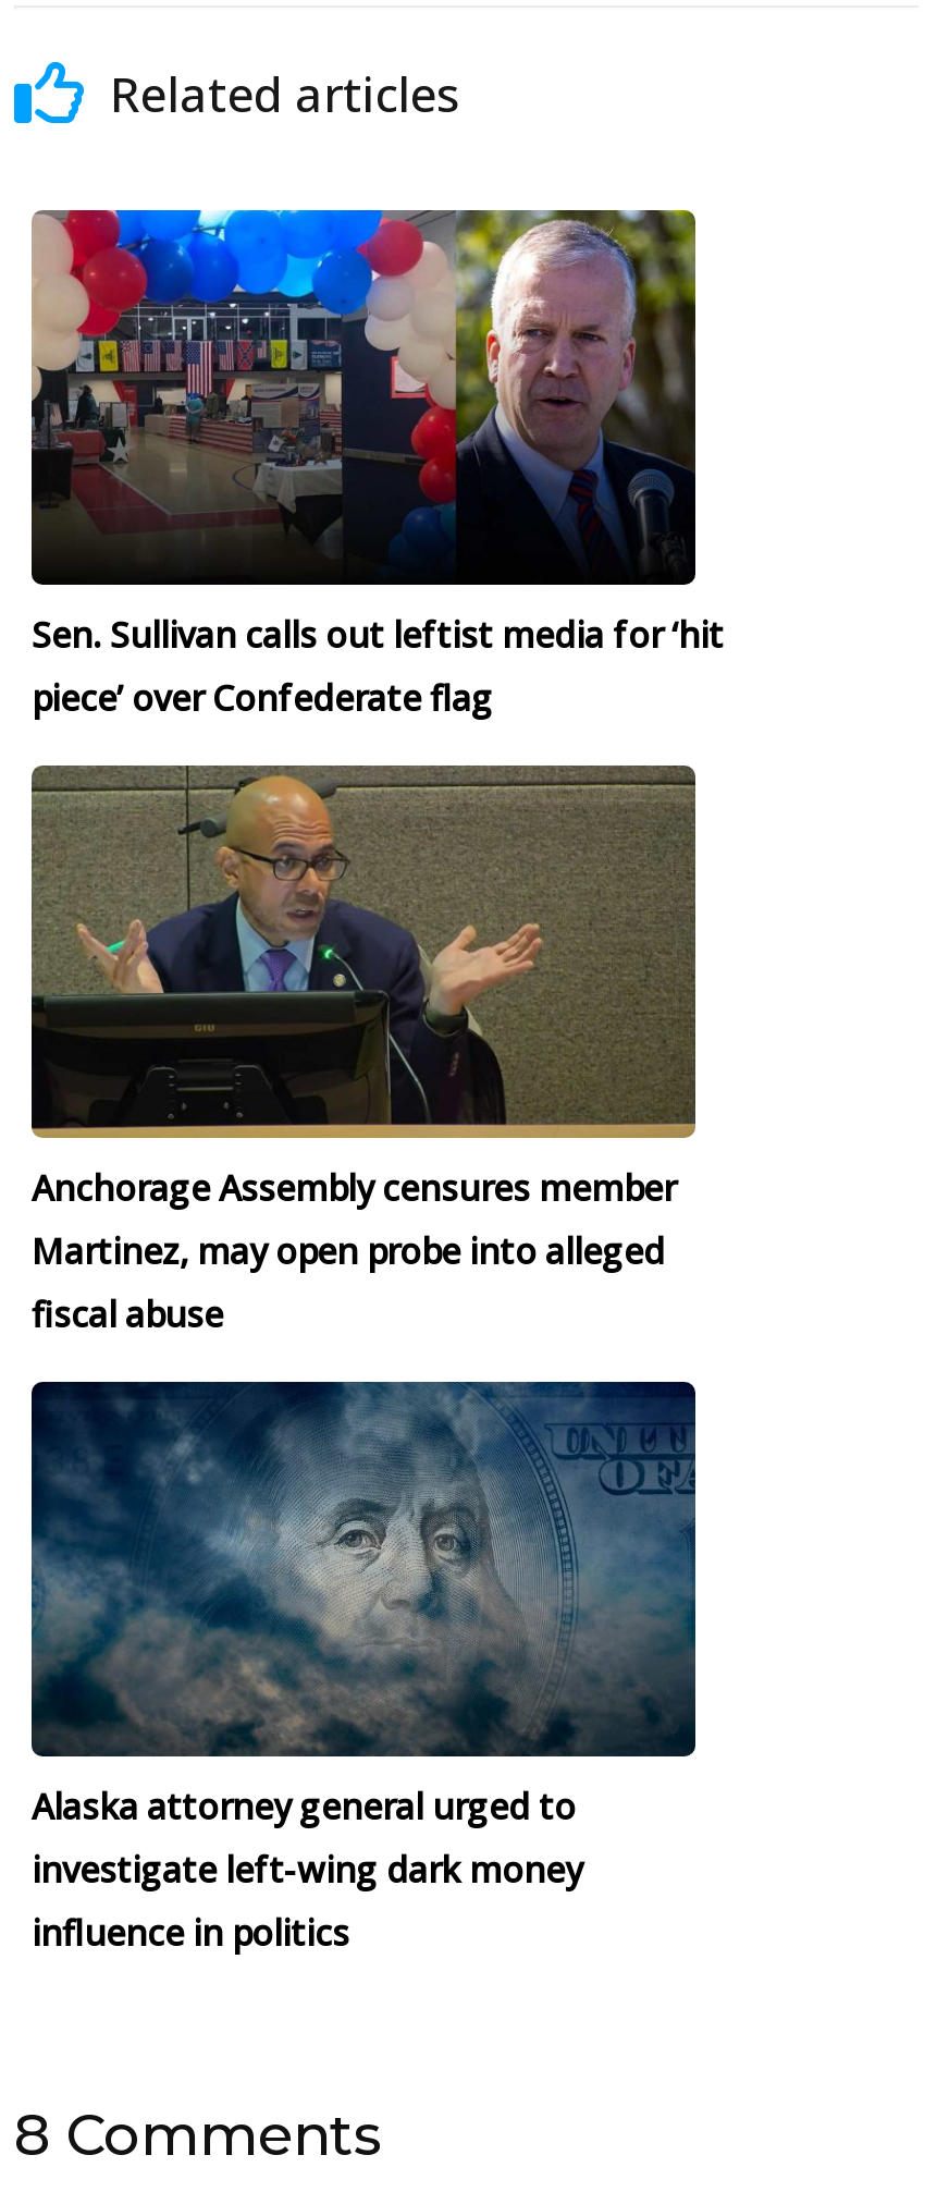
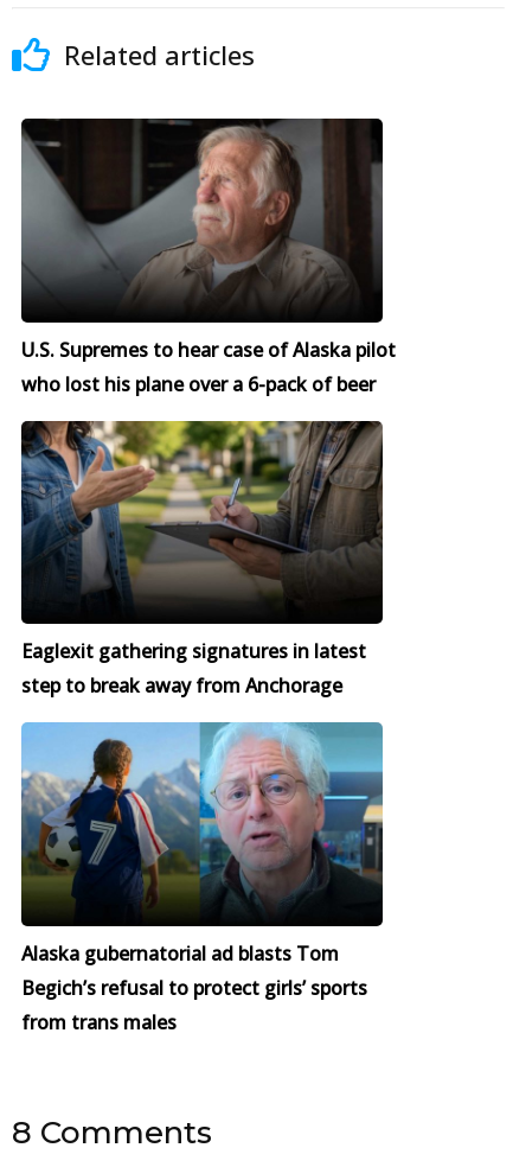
- [image]
- Sen. Sullivan calls out leftist media for ‘hit
- piece’ over Confederate flag
+ [image]
+ U.S. Supremes to hear case of Alaska pilot
+ who lost his plane over a 6-pack of beer

- [image]
- Anchorage Assembly censures member
- Martinez, may open probe into alleged
- fiscal abuse
+ [image]
+ Eaglexit gathering signatures in latest
+ step to break away from Anchorage

- [image]
- Alaska attorney general urged to
- investigate left-wing dark money
- influence in politics
+ [image]
+ Alaska gubernatorial ad blasts Tom
+ Begich’s refusal to protect girls’ sports
+ from trans males
